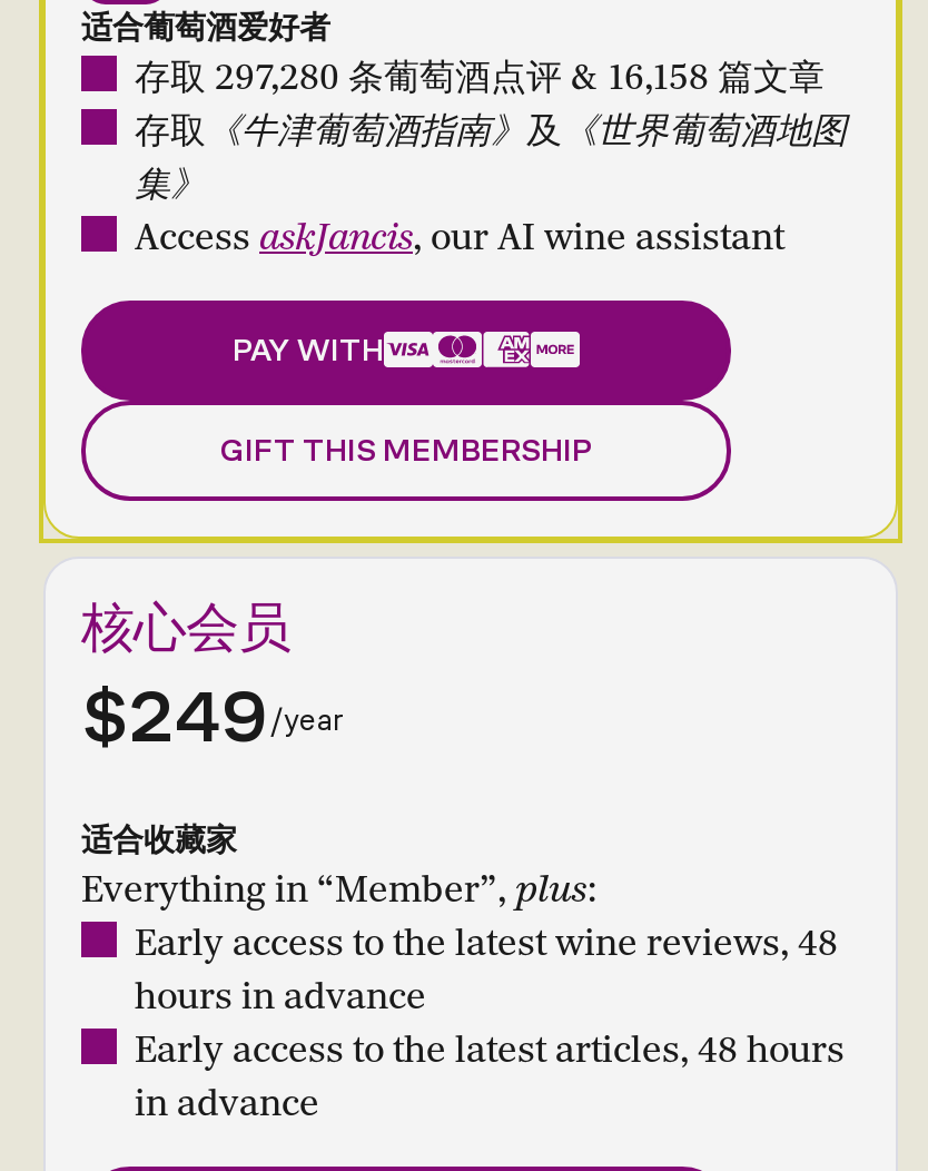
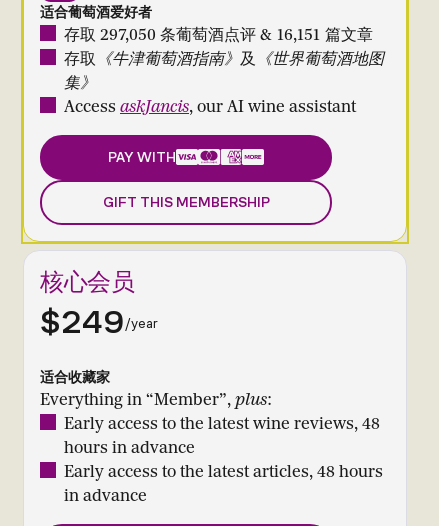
- 存取 297,280 条葡萄酒点评 & 16,158 篇文章
+ 存取 297,050 条葡萄酒点评 & 16,151 篇文章
